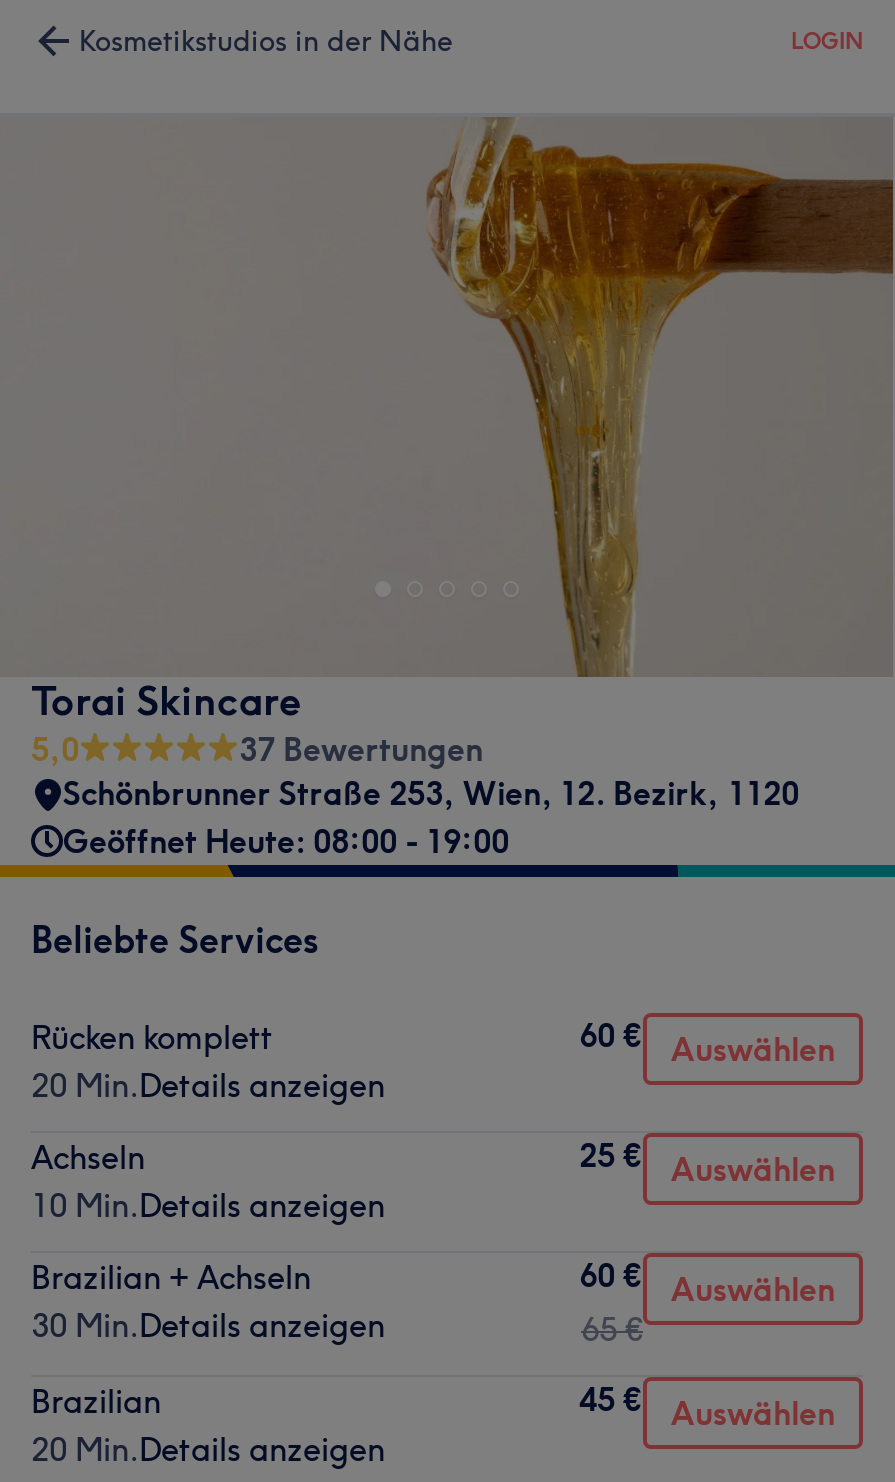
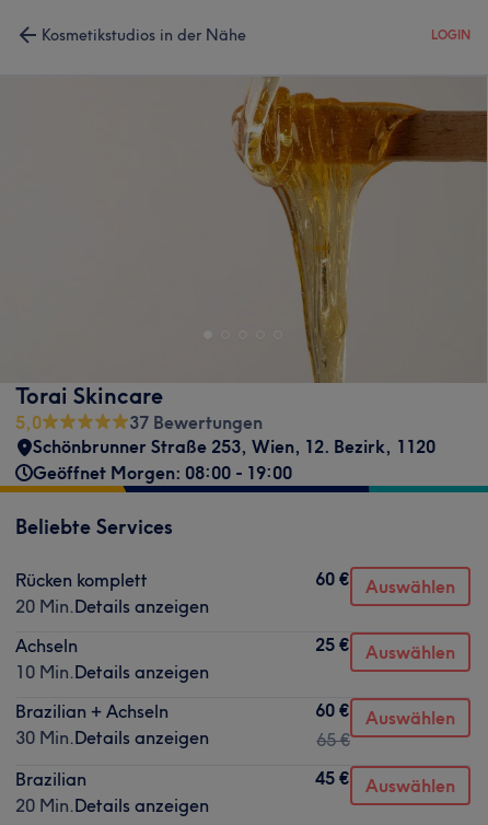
- Geöffnet Heute: 08:00 - 19:00
+ Geöffnet Morgen: 08:00 - 19:00
